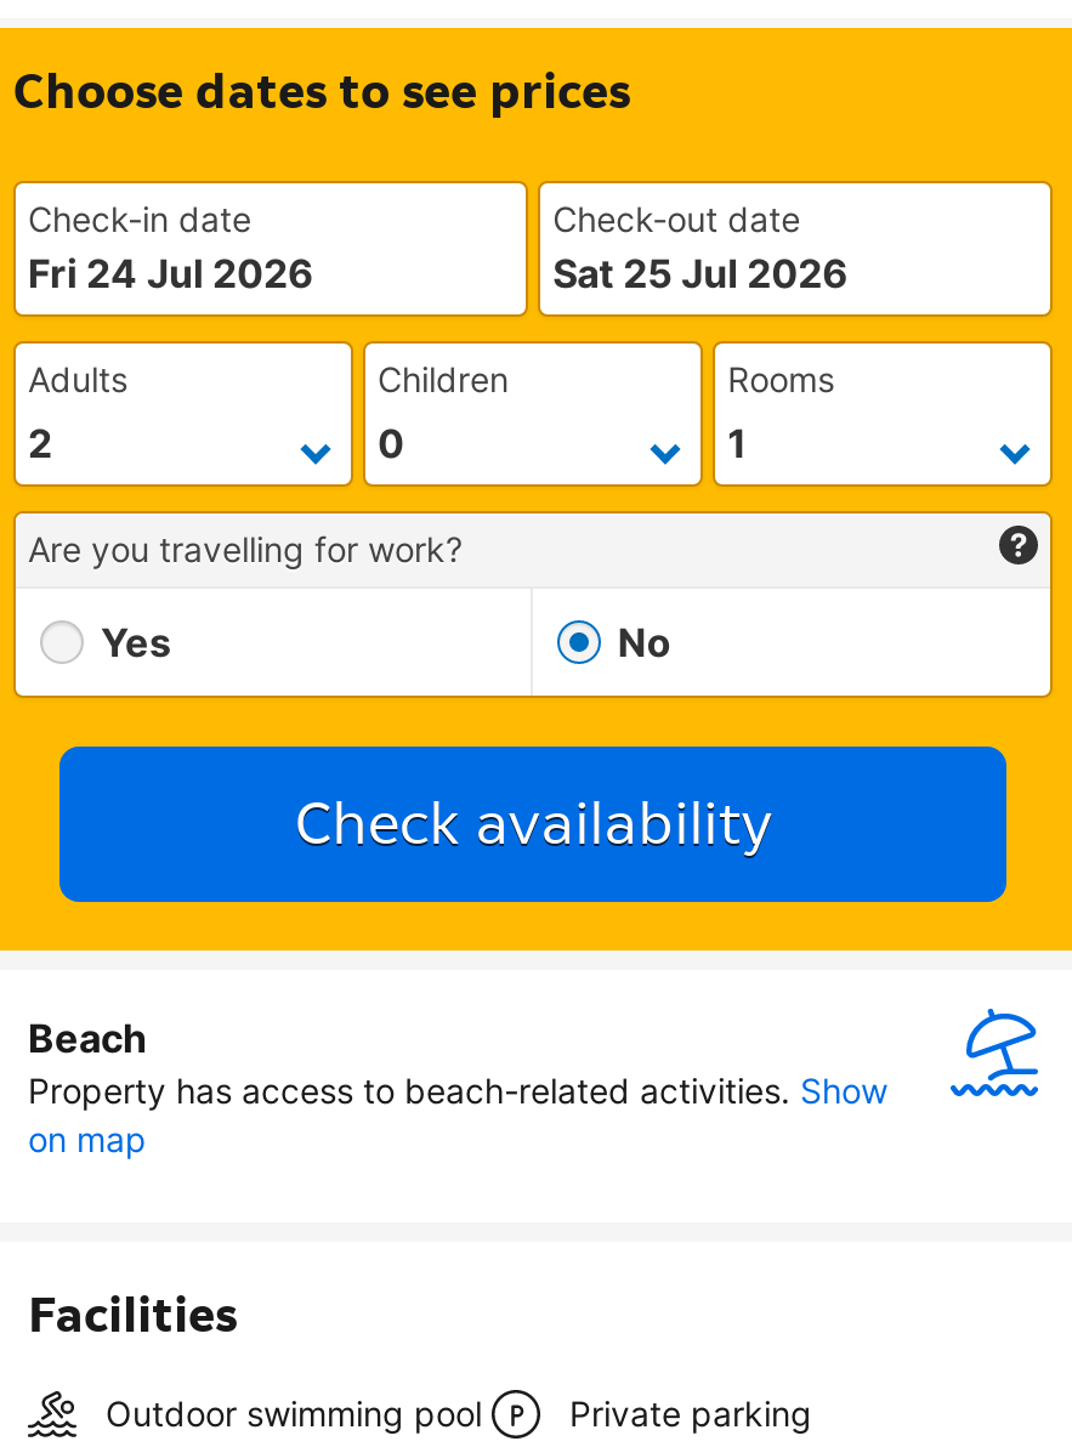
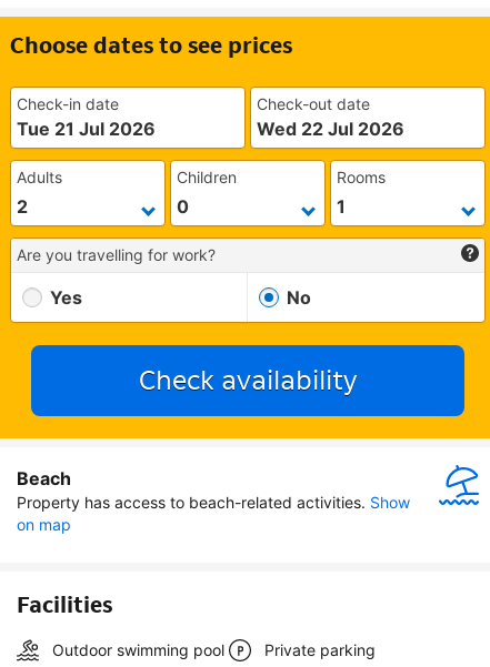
- Fri 24 Jul 2026
+ Tue 21 Jul 2026

- Sat 25 Jul 2026
+ Wed 22 Jul 2026
